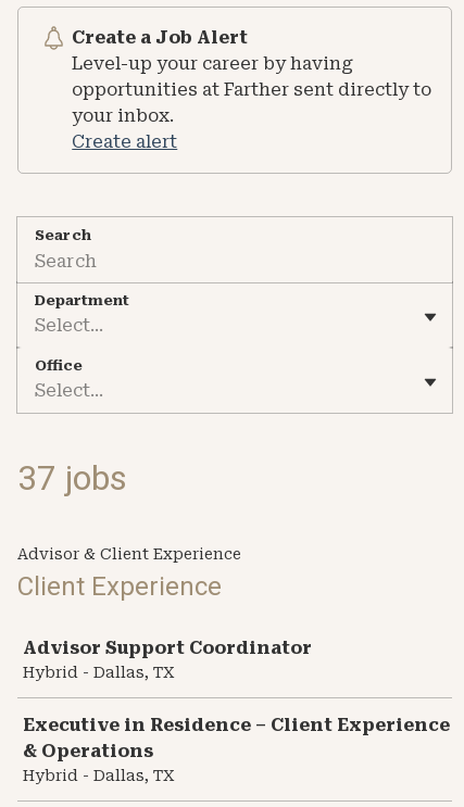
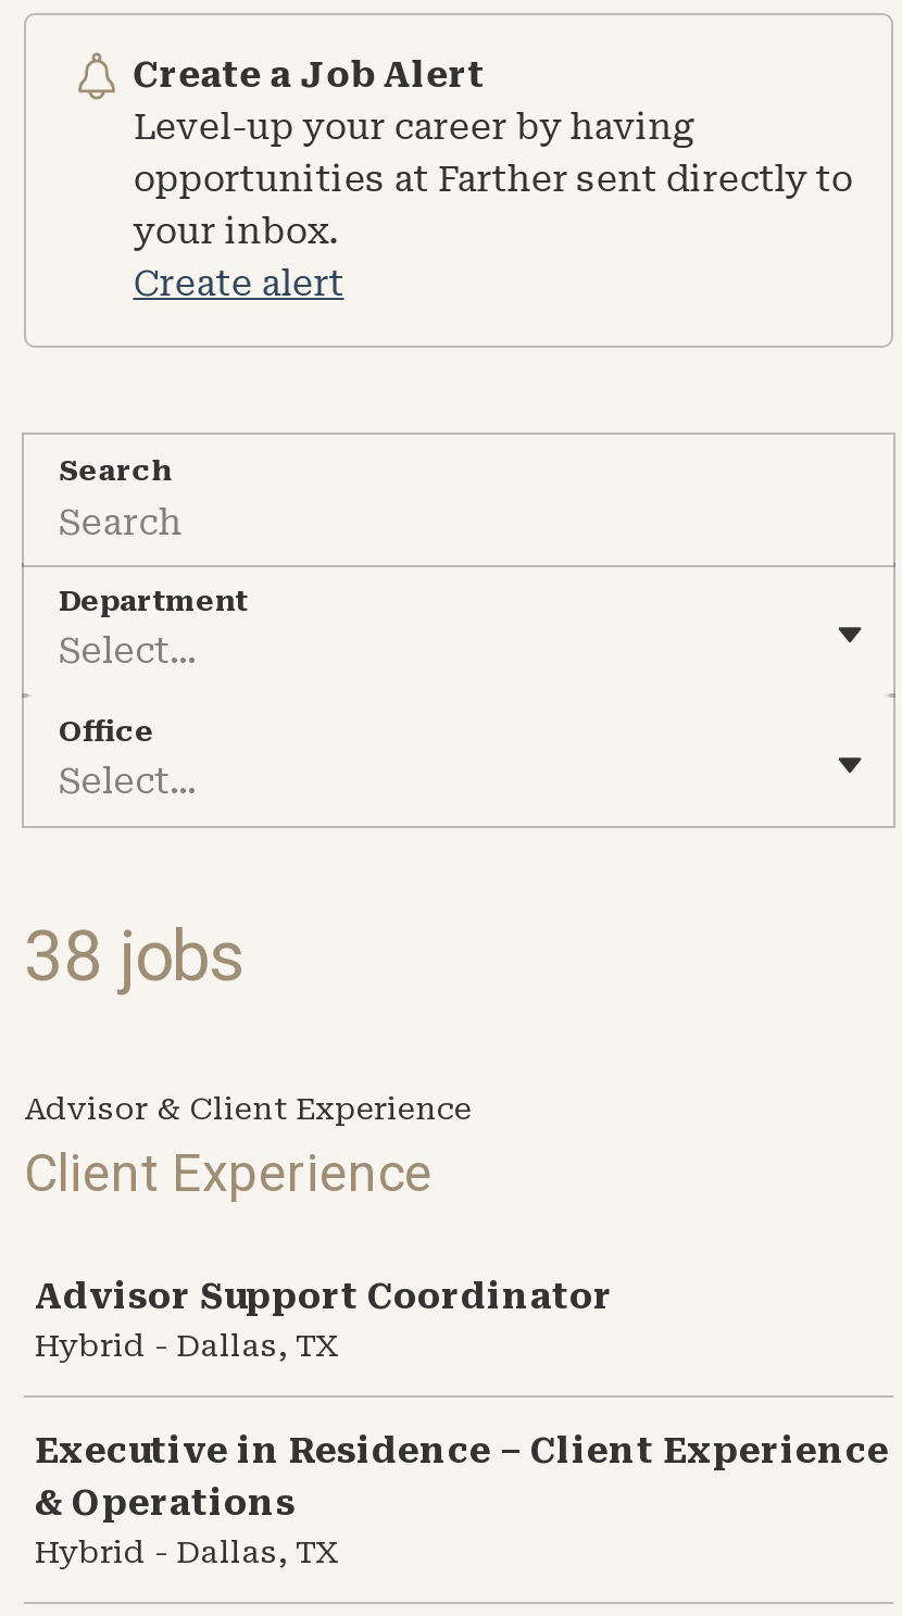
- 37 jobs
+ 38 jobs
